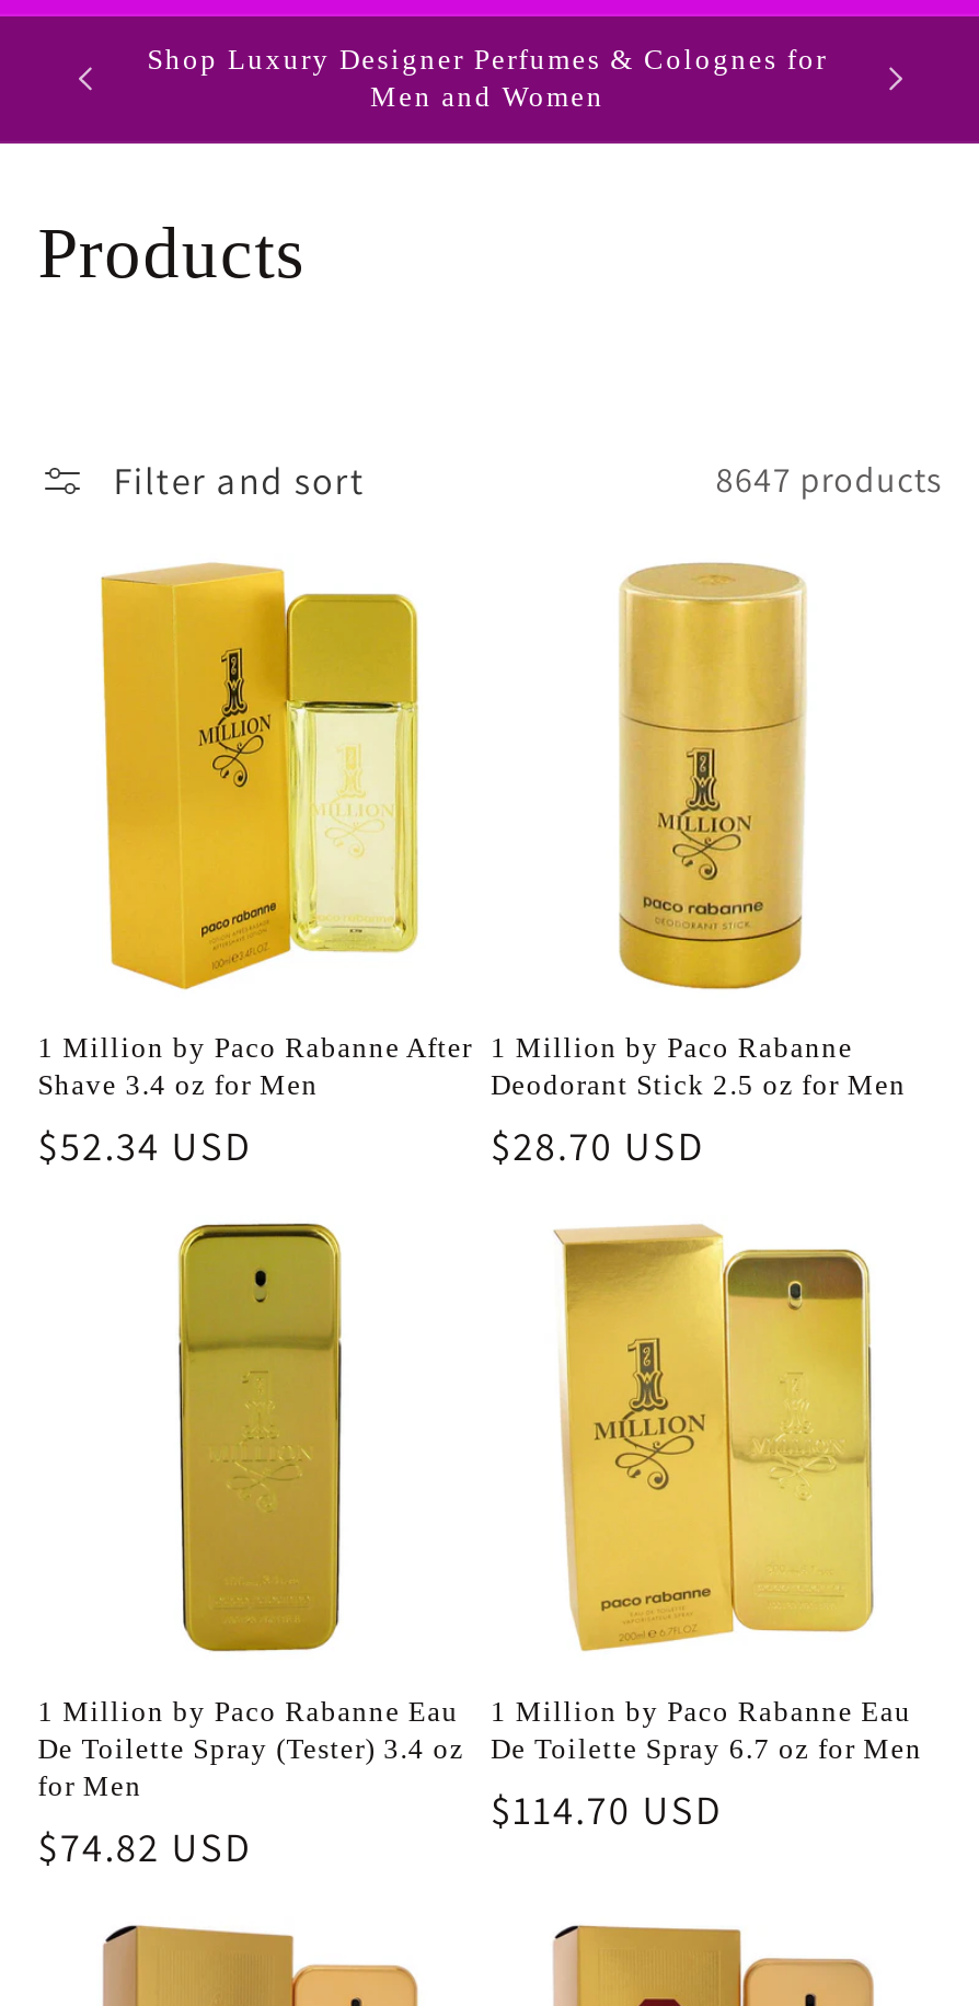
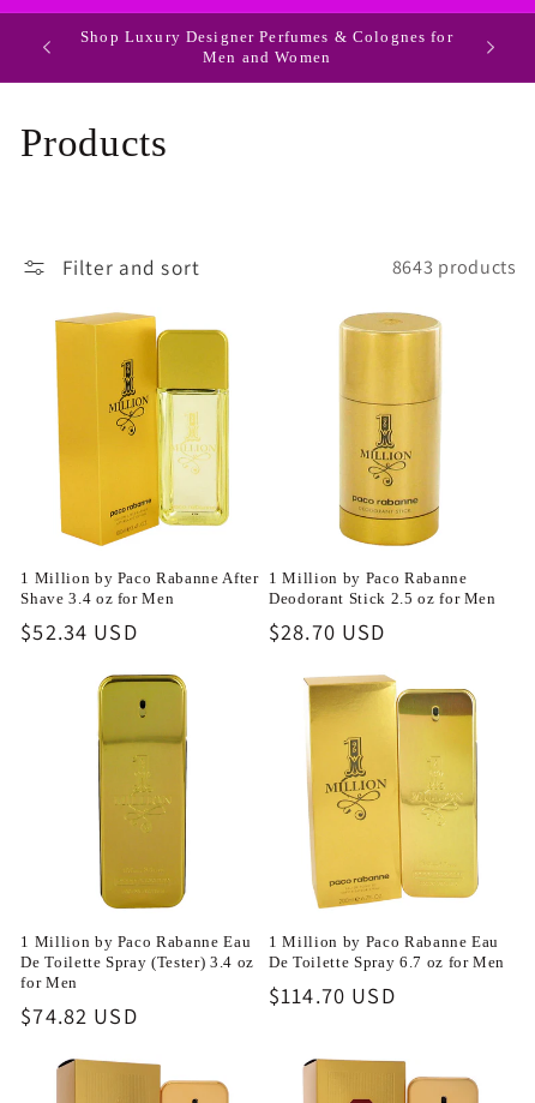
- 8647 products
+ 8643 products
